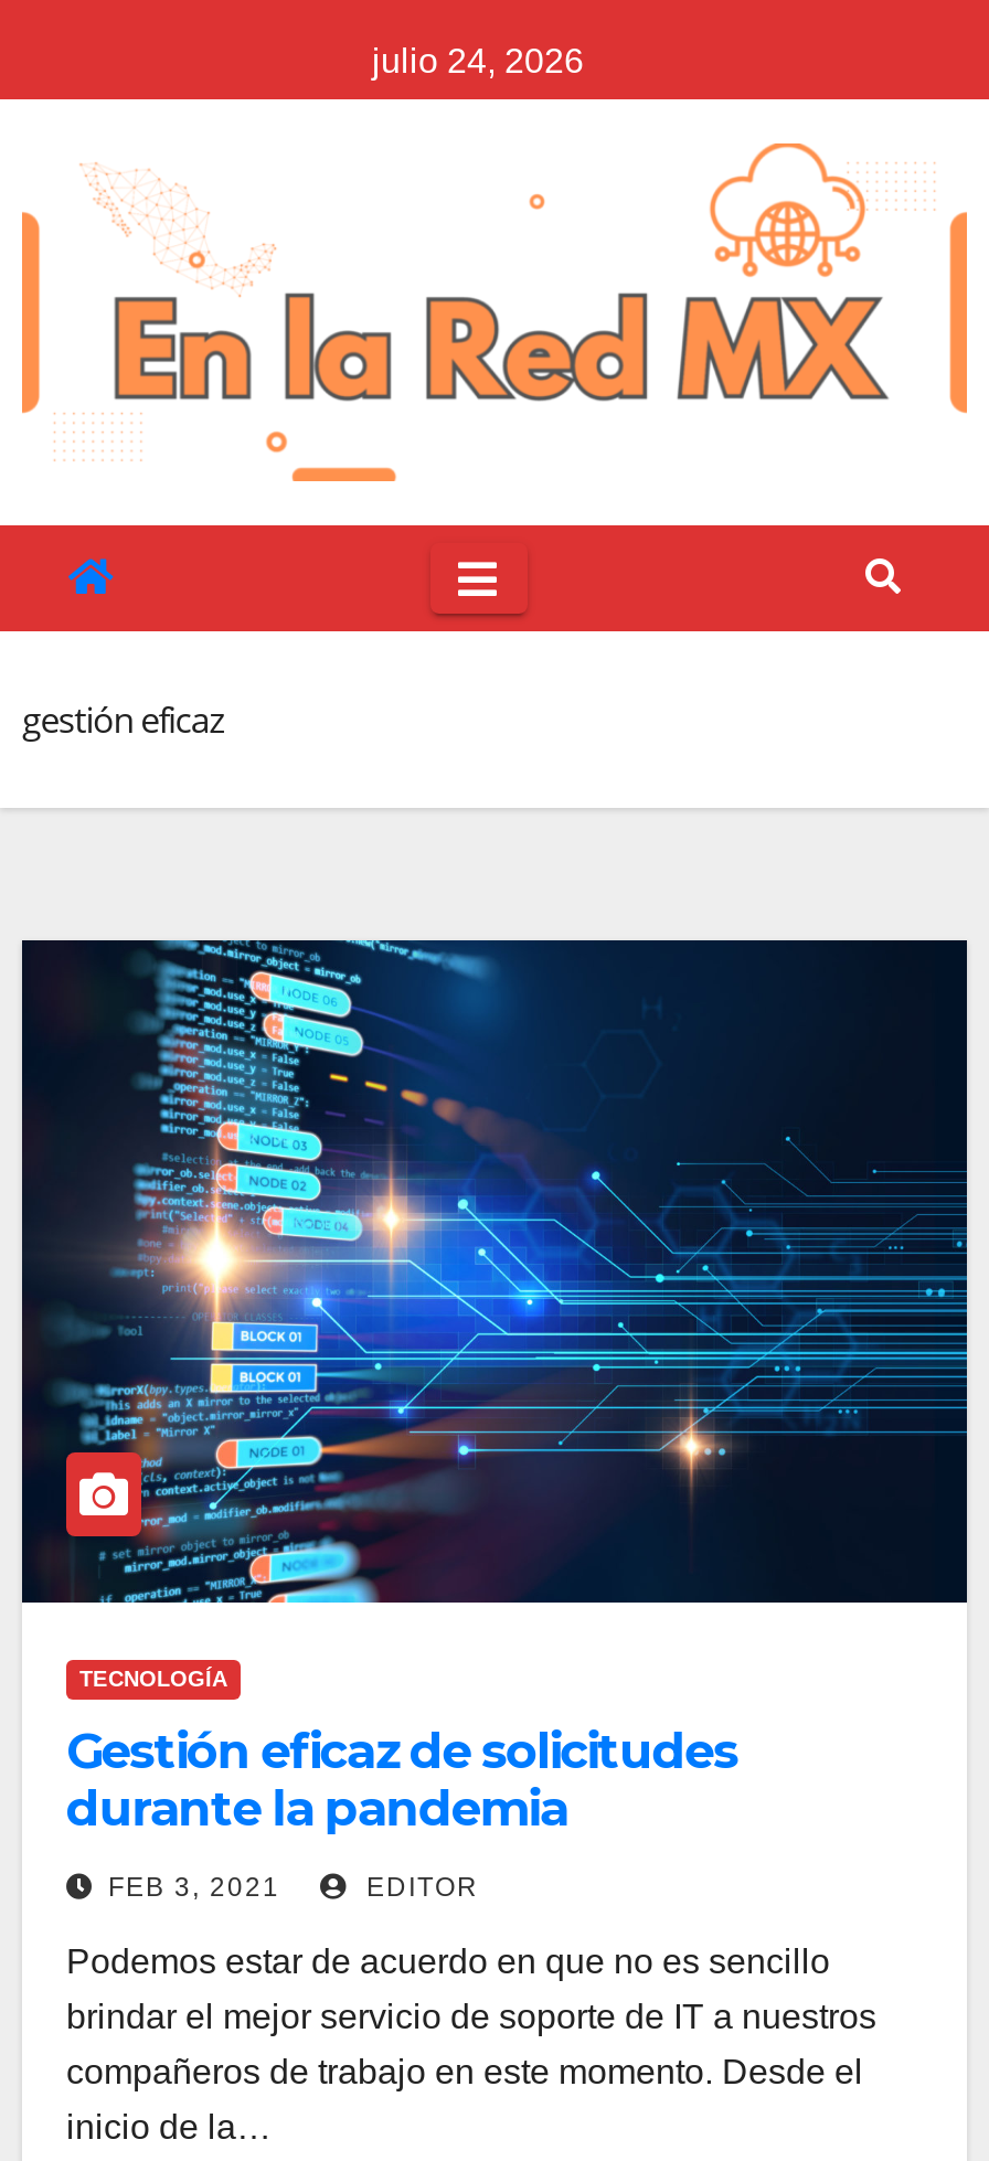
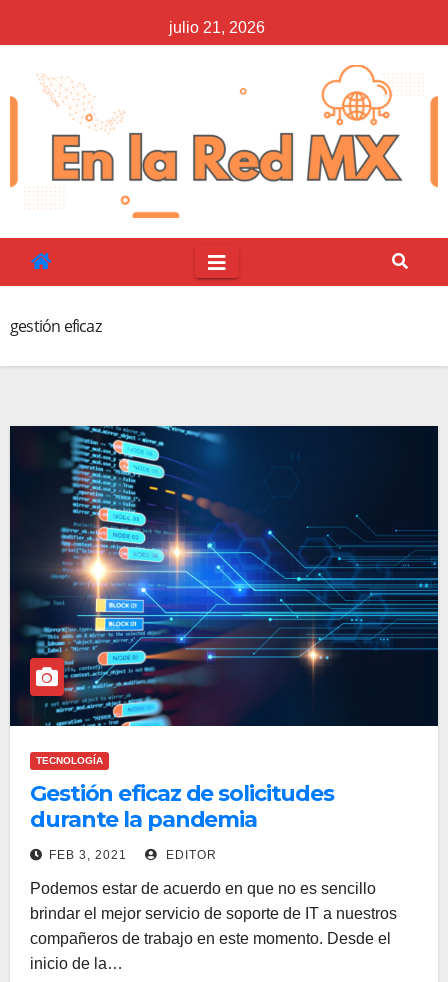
- julio 24, 2026
+ julio 21, 2026
